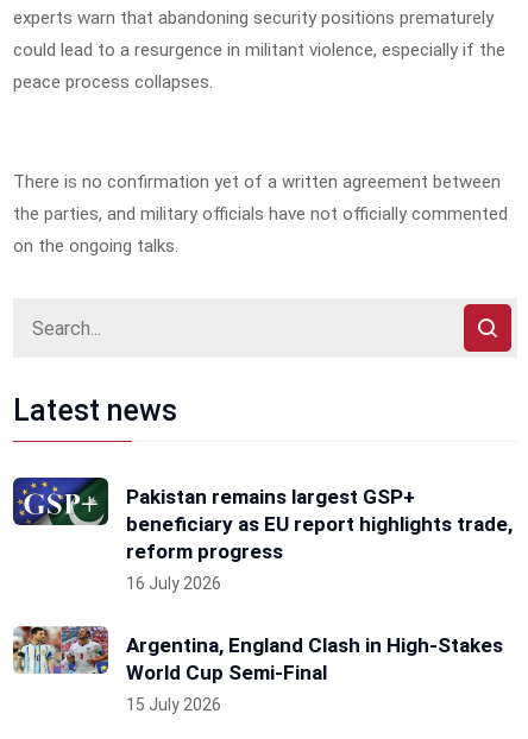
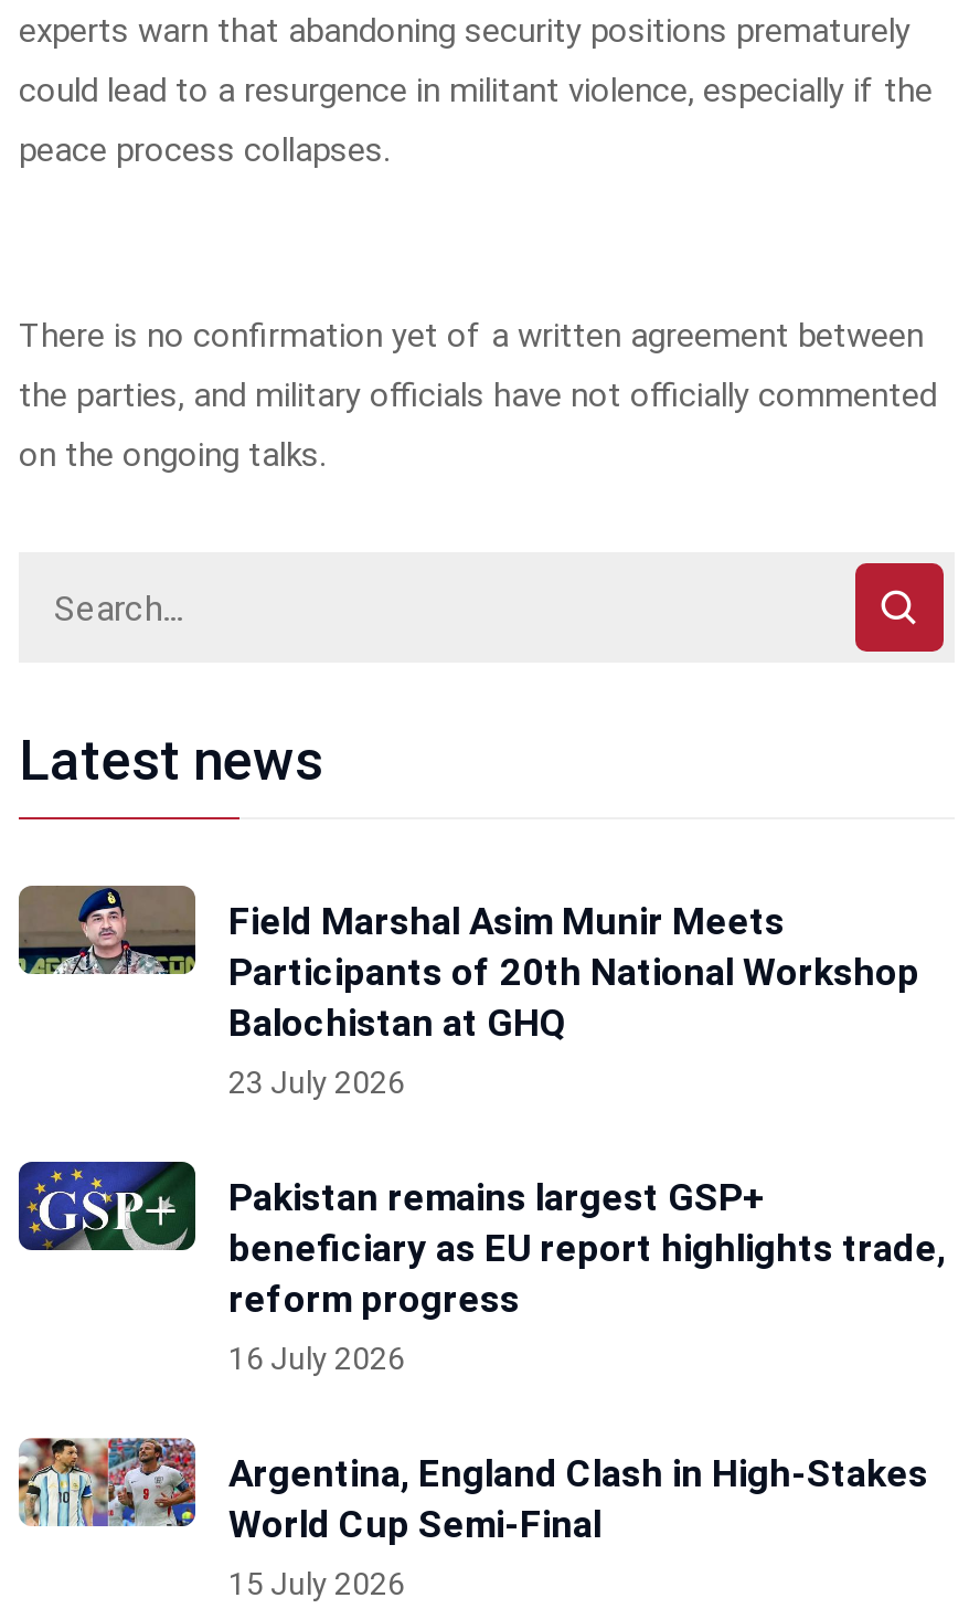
+ [image]
+ Field Marshal Asim Munir Meets
+ Participants of 20th National Workshop
+ Balochistan at GHQ
+ 23 July 2026
